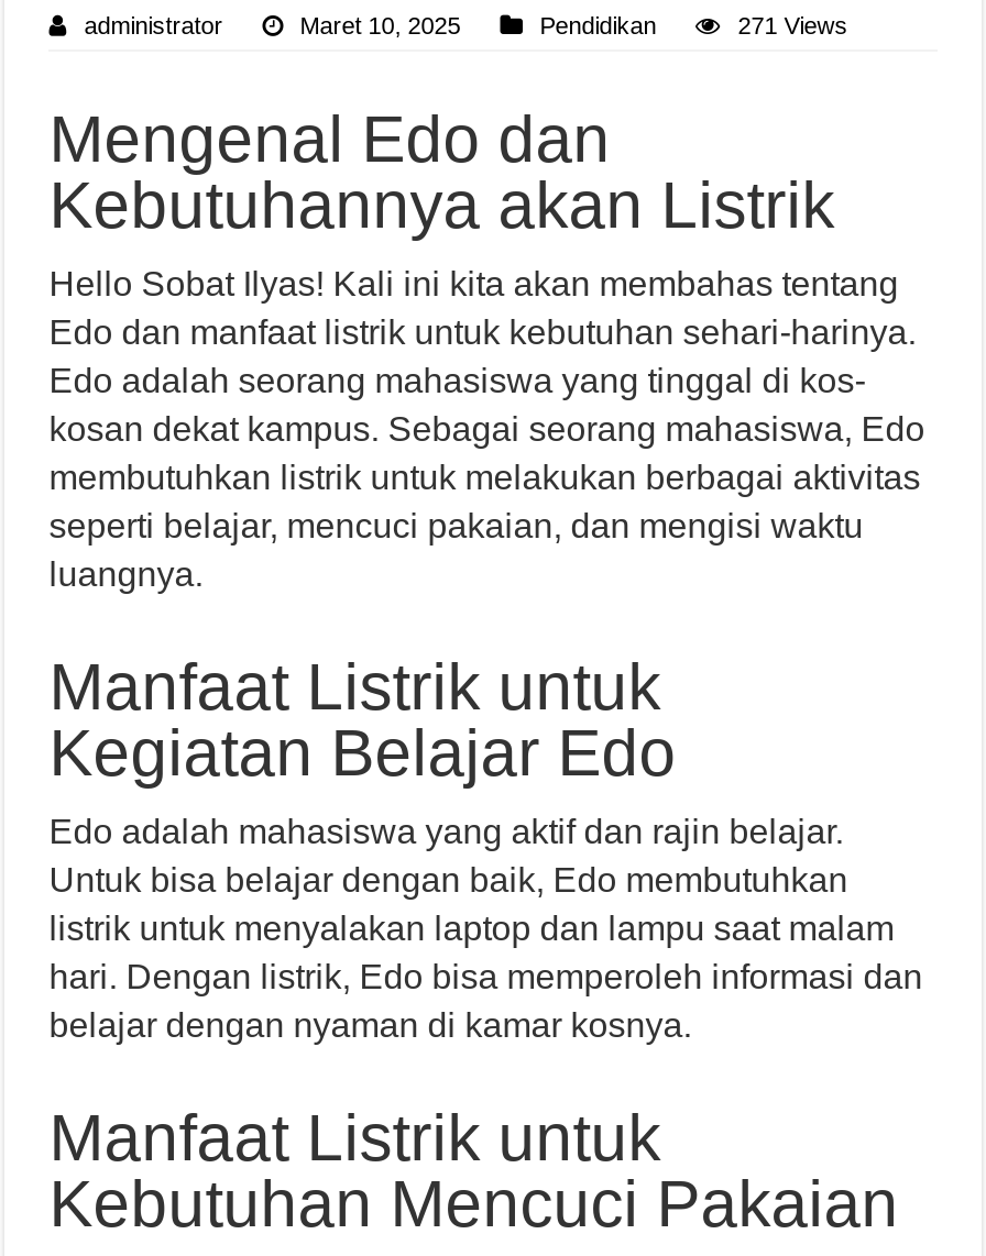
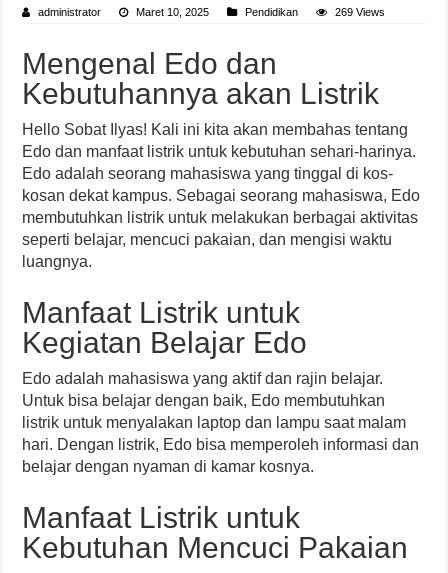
- 271 Views
+ 269 Views
